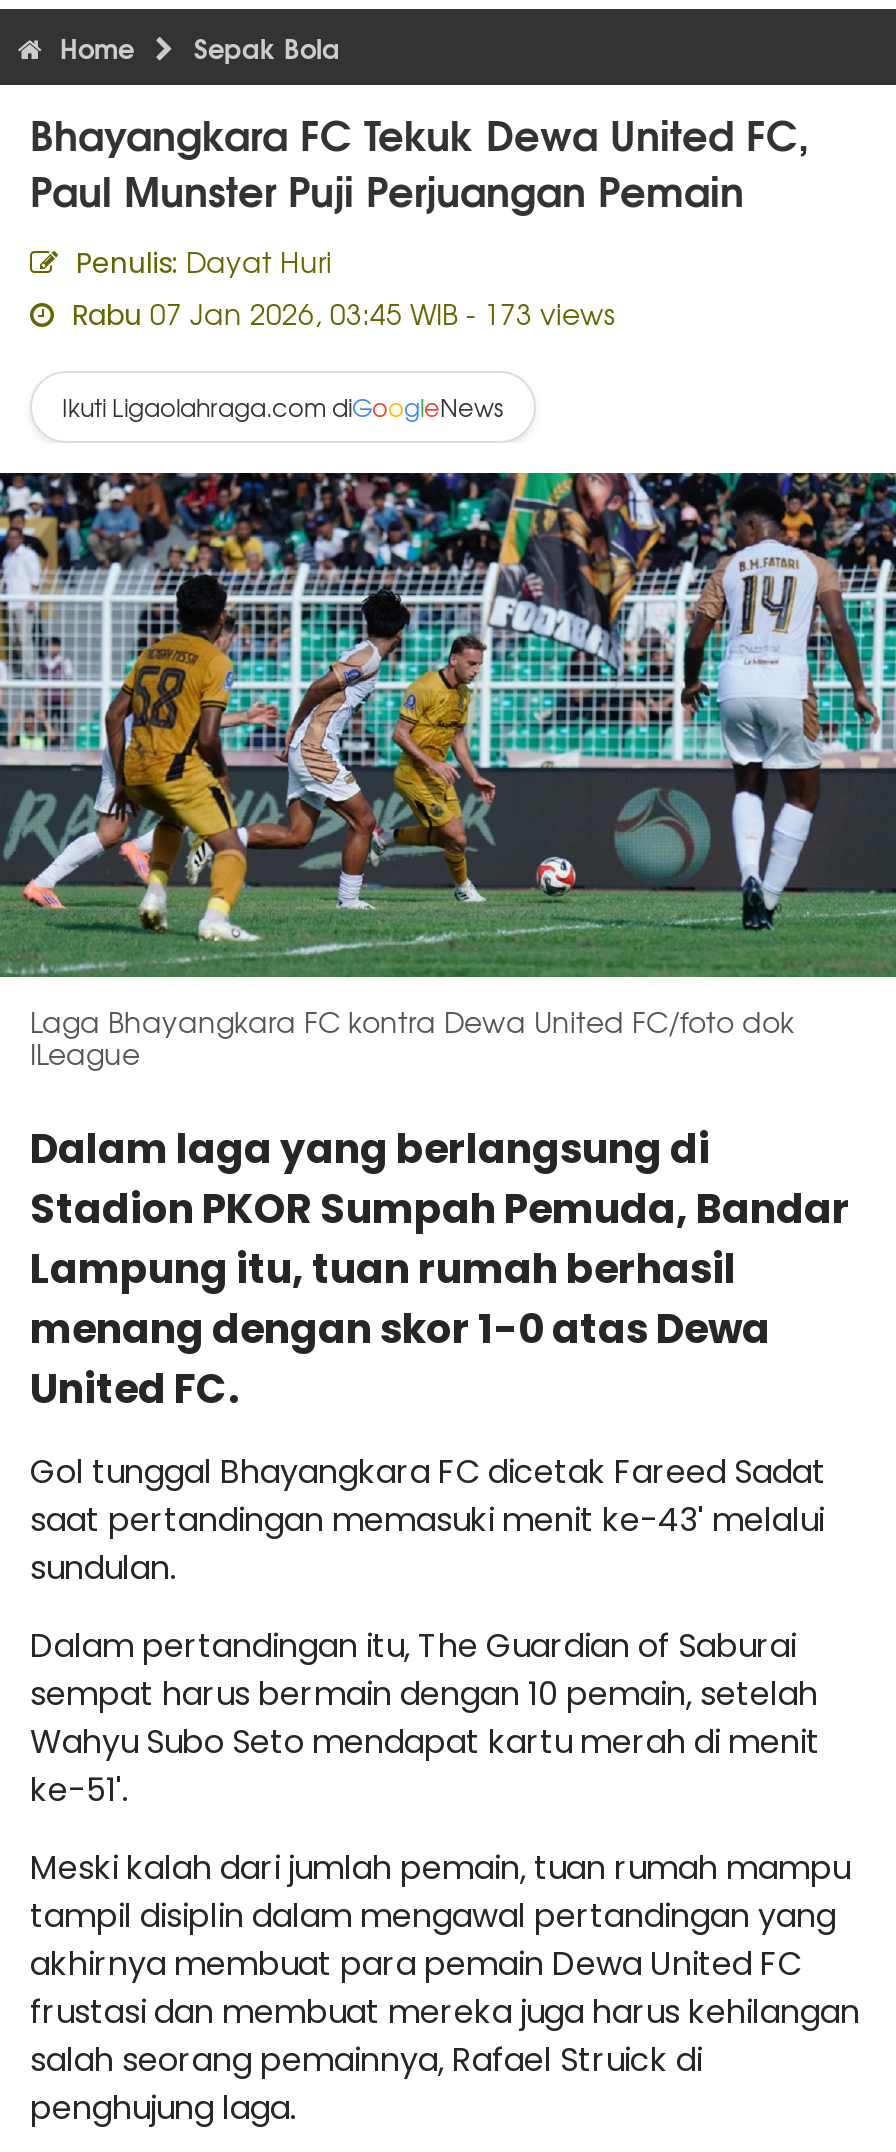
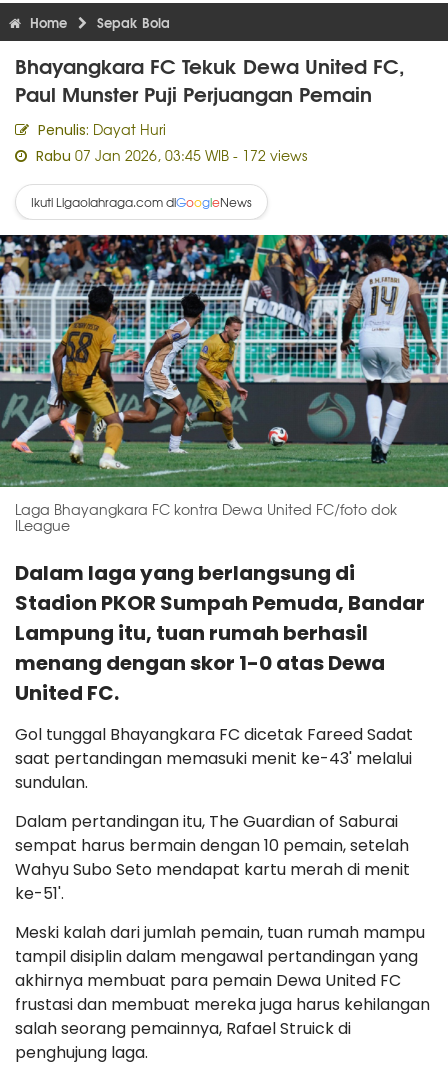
- Rabu 07 Jan 2026, 03:45 WIB - 173 views
+ Rabu 07 Jan 2026, 03:45 WIB - 172 views
